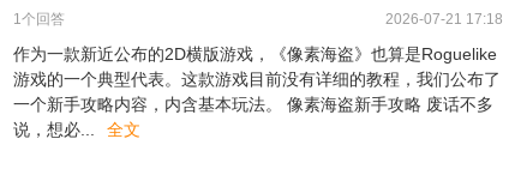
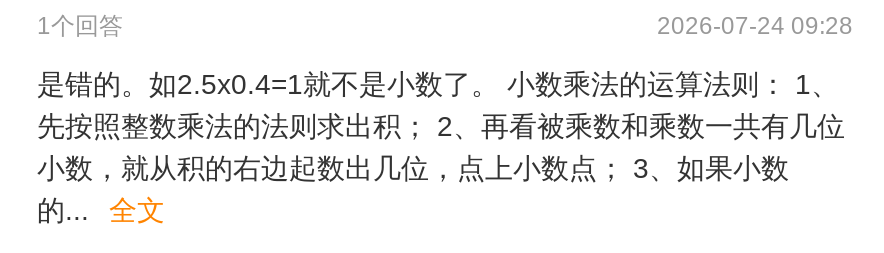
- 2026-07-21 17:18
+ 2026-07-24 09:28

- 作为一款新近公布的2D横版游戏，《像素海盗》也算是Roguelike
- 游戏的一个典型代表。这款游戏目前没有详细的教程，我们公布了
- 一个新手攻略内容，内含基本玩法。 像素海盗新手攻略 废话不多
- 说，想必...
+ 是错的。如2.5x0.4=1就不是小数了。 小数乘法的运算法则： 1、
+ 先按照整数乘法的法则求出积； 2、再看被乘数和乘数一共有几位
+ 小数，就从积的右边起数出几位，点上小数点； 3、如果小数
+ 的...
